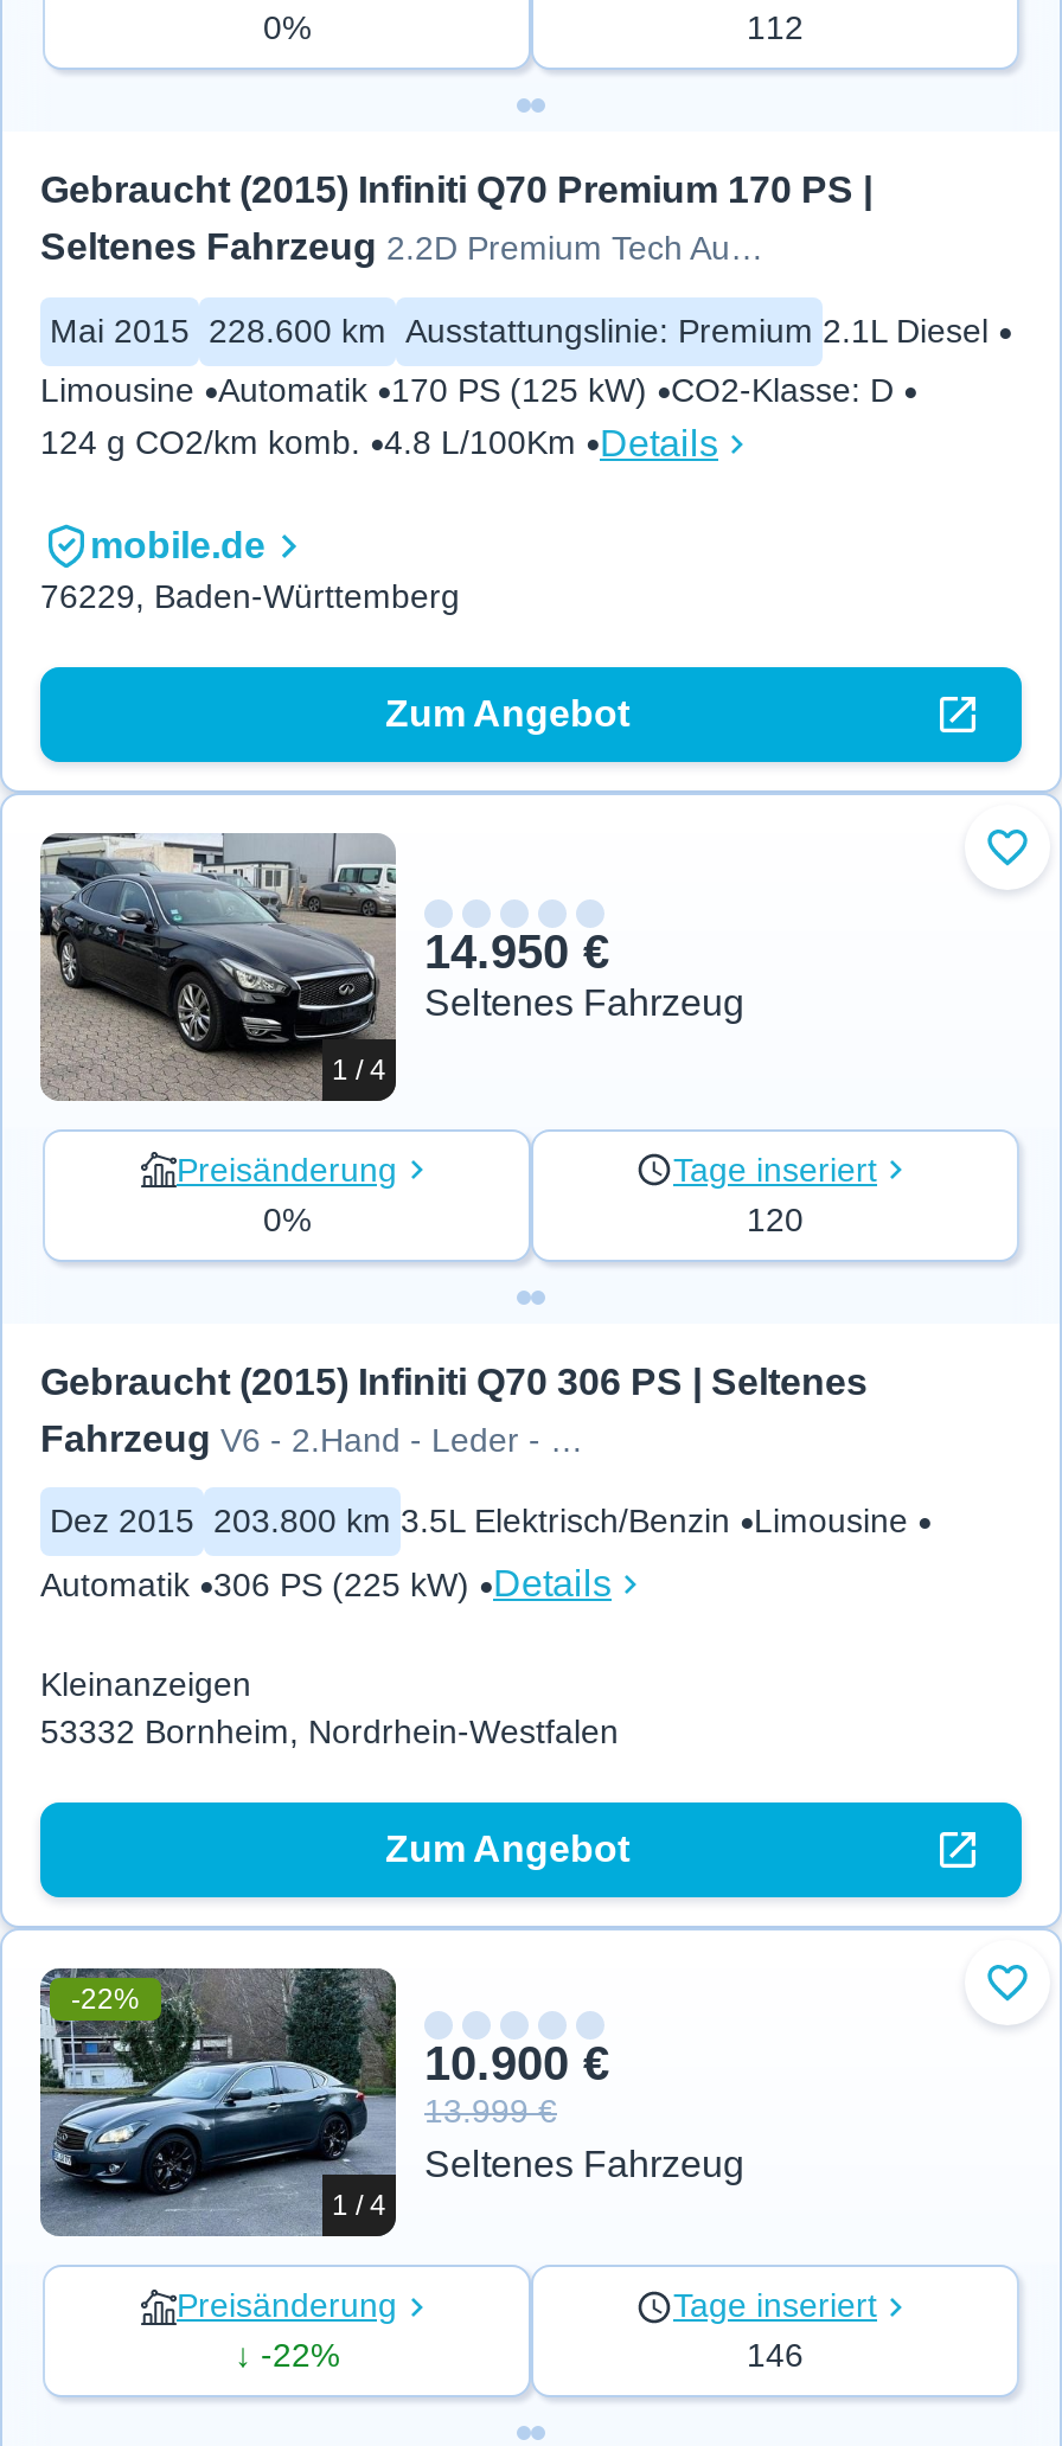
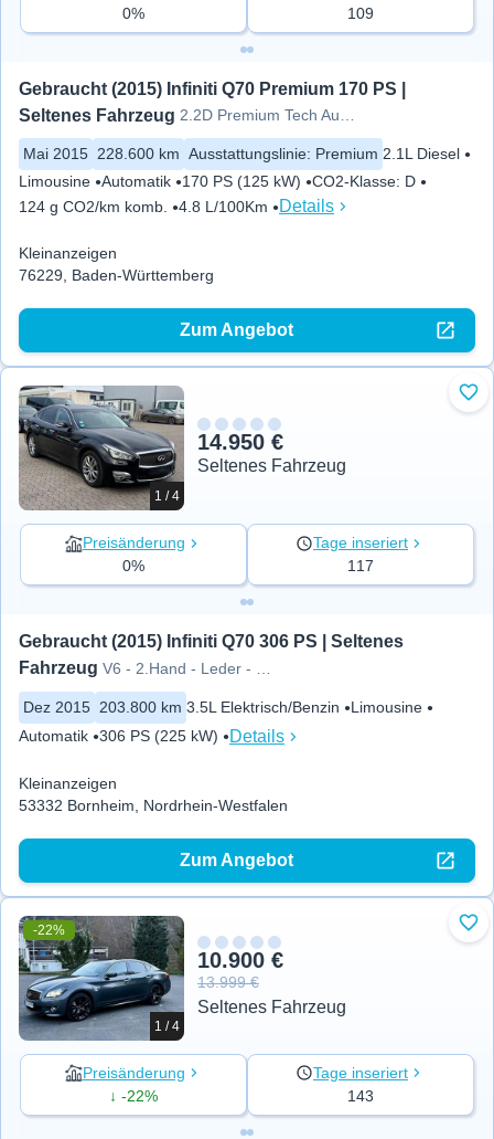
- 112
+ 109

- mobile.de
+ Kleinanzeigen

- 120
+ 117

- 146
+ 143
